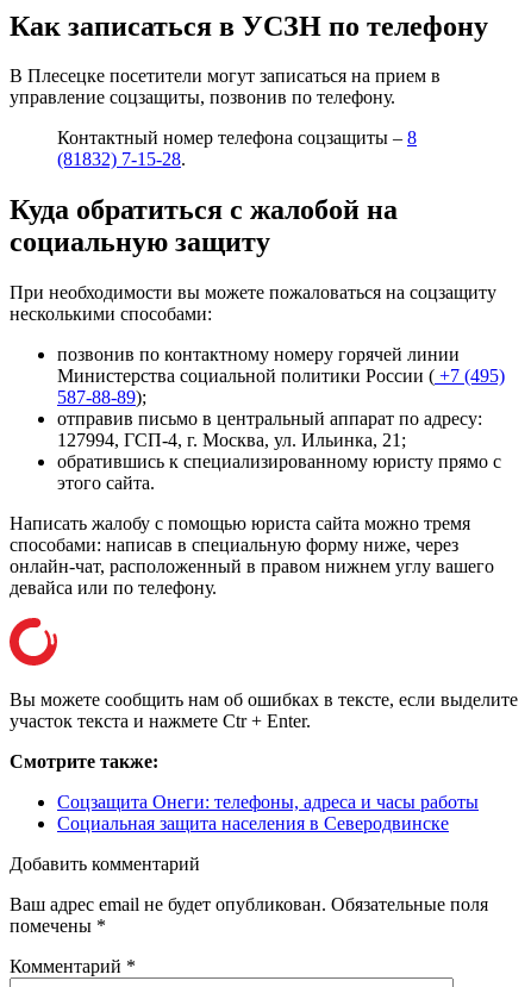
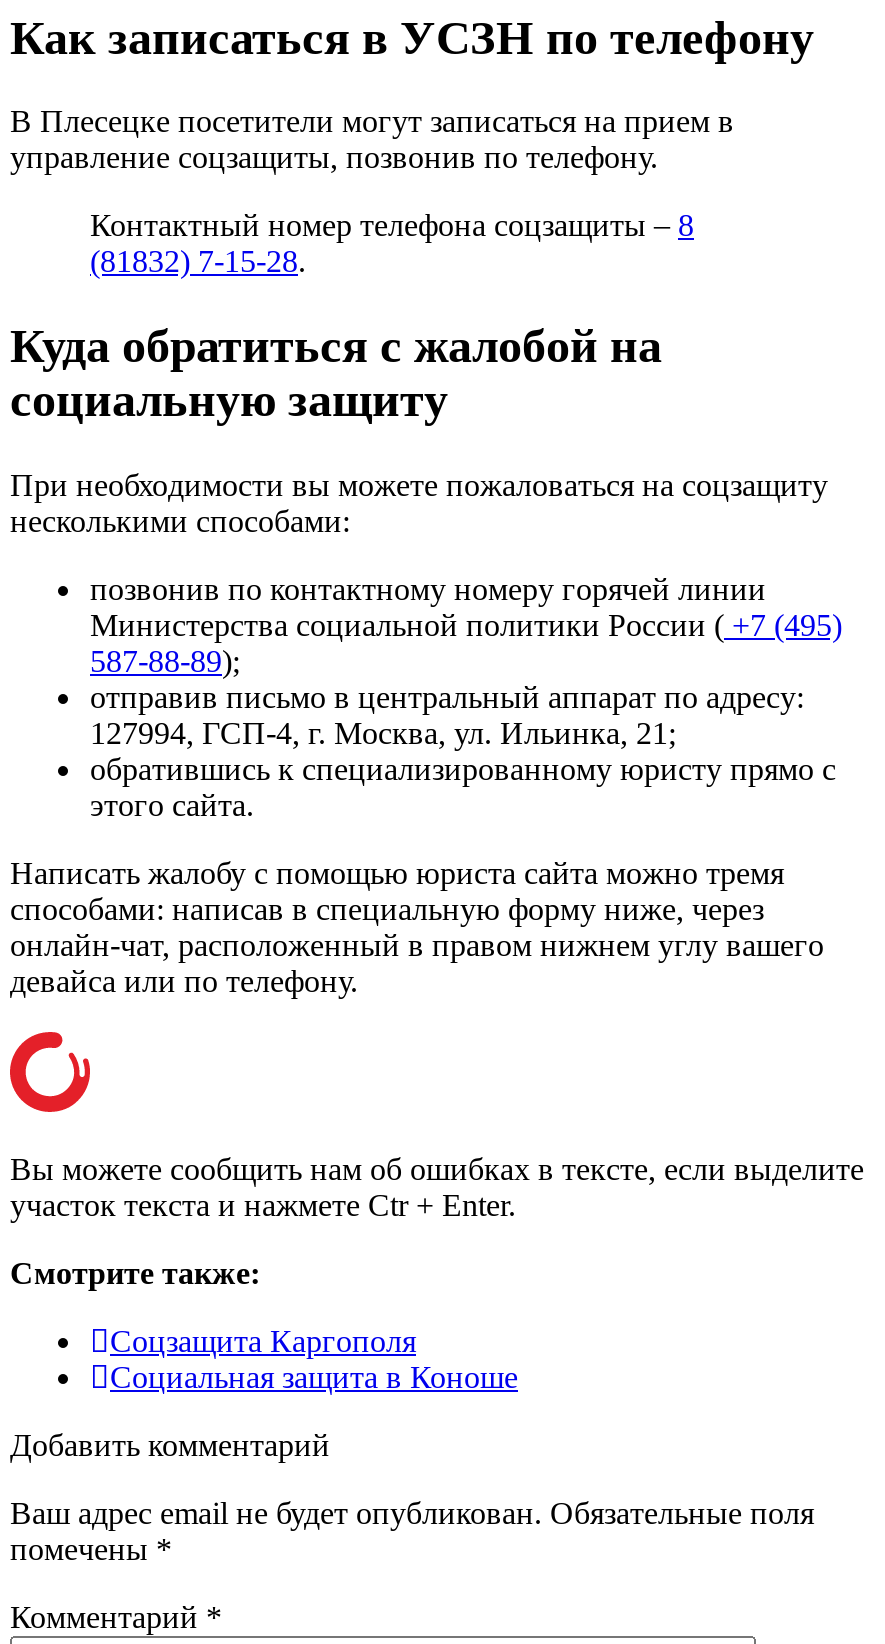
- Соцзащита Онеги: телефоны, адреса и часы работы
- Социальная защита населения в Северодвинске
+ Соцзащита Каргополя
+ Социальная защита в Коноше
